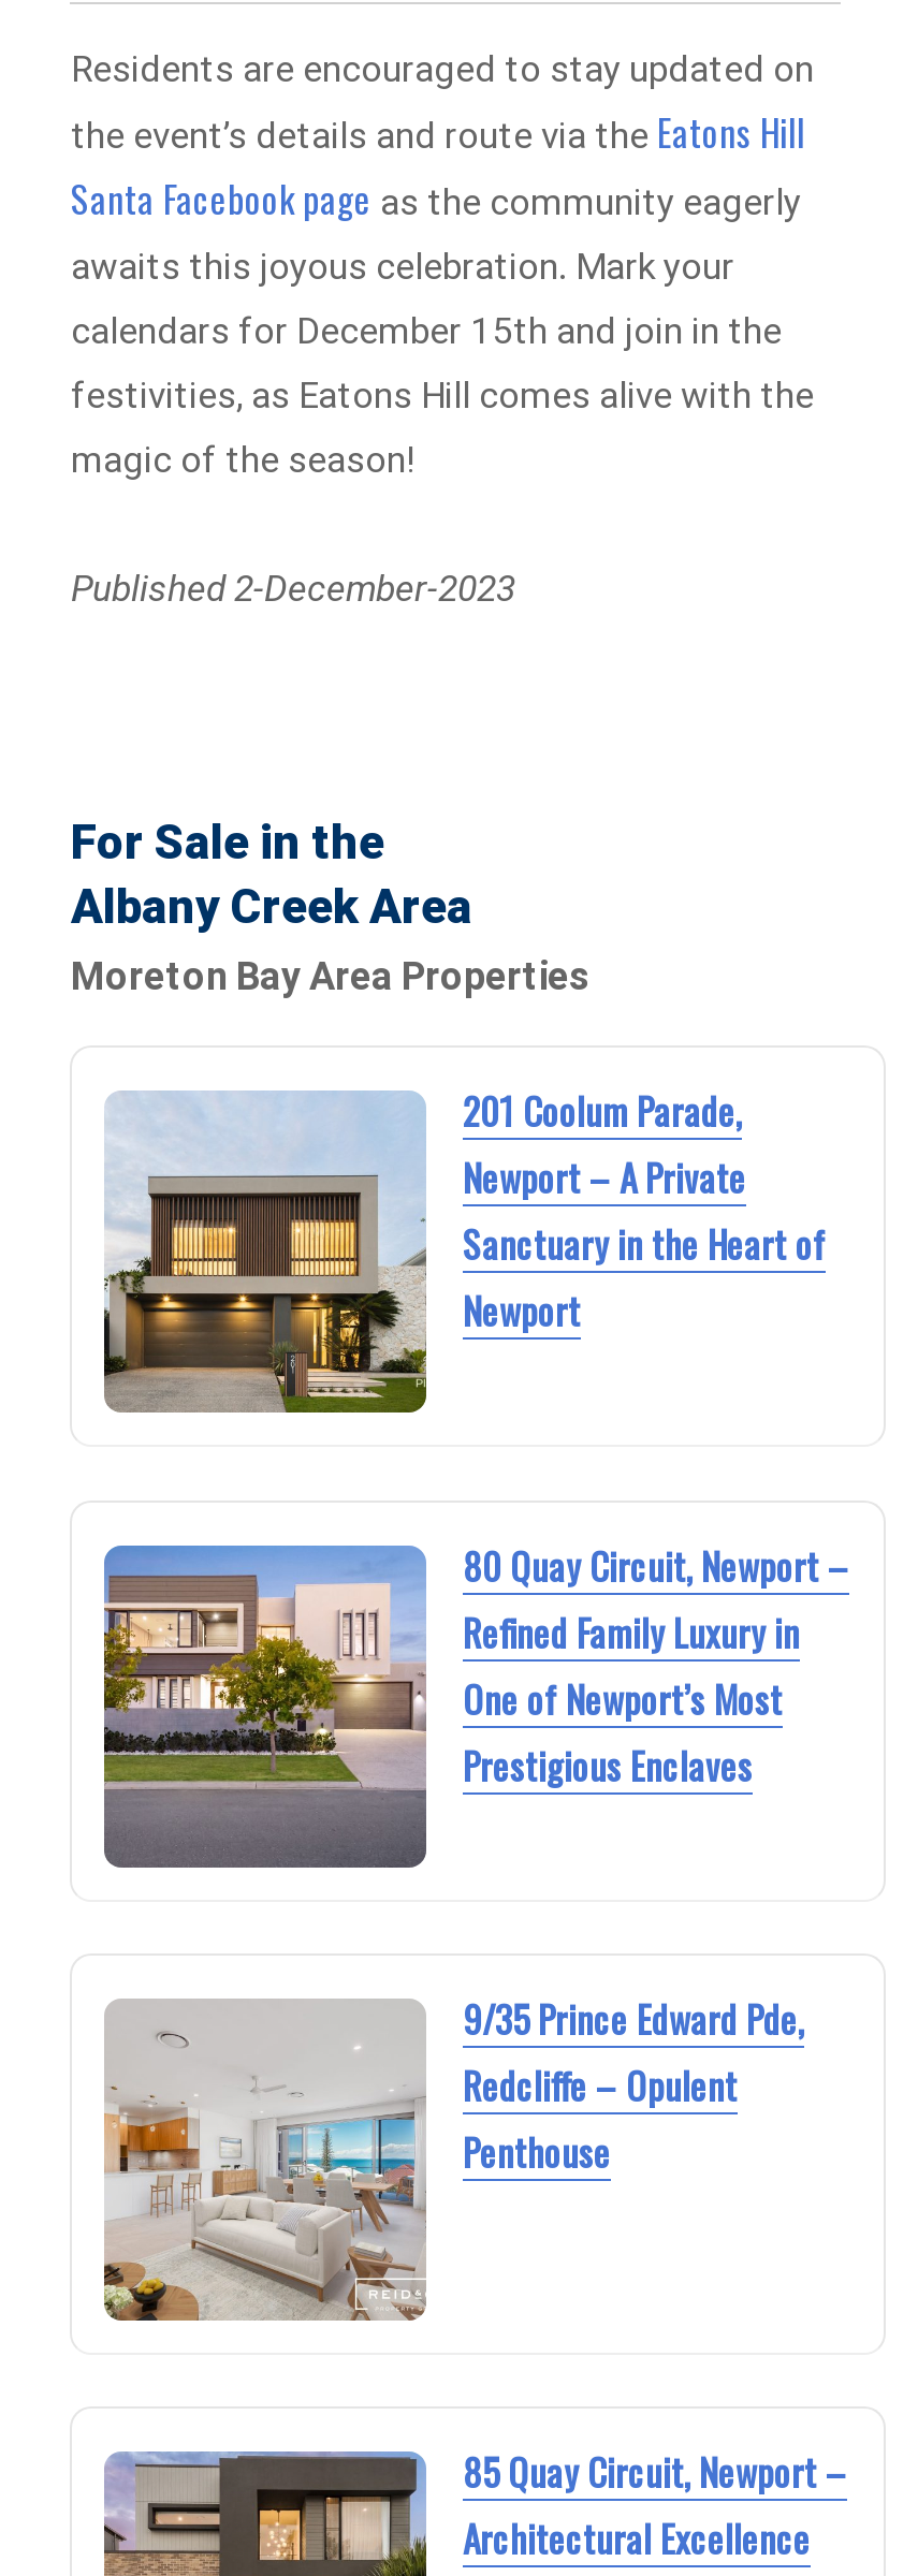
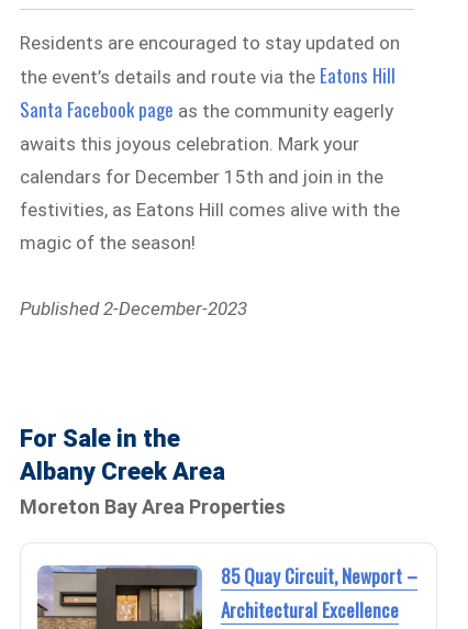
- [image]
- 201 Coolum Parade,
- Newport – A Private
- Sanctuary in the Heart of
- Newport

- [image]
- 80 Quay Circuit, Newport –
- Refined Family Luxury in
- One of Newport’s Most
- Prestigious Enclaves

- [image]
- 9/35 Prince Edward Pde,
- Redcliffe – Opulent
- Penthouse
